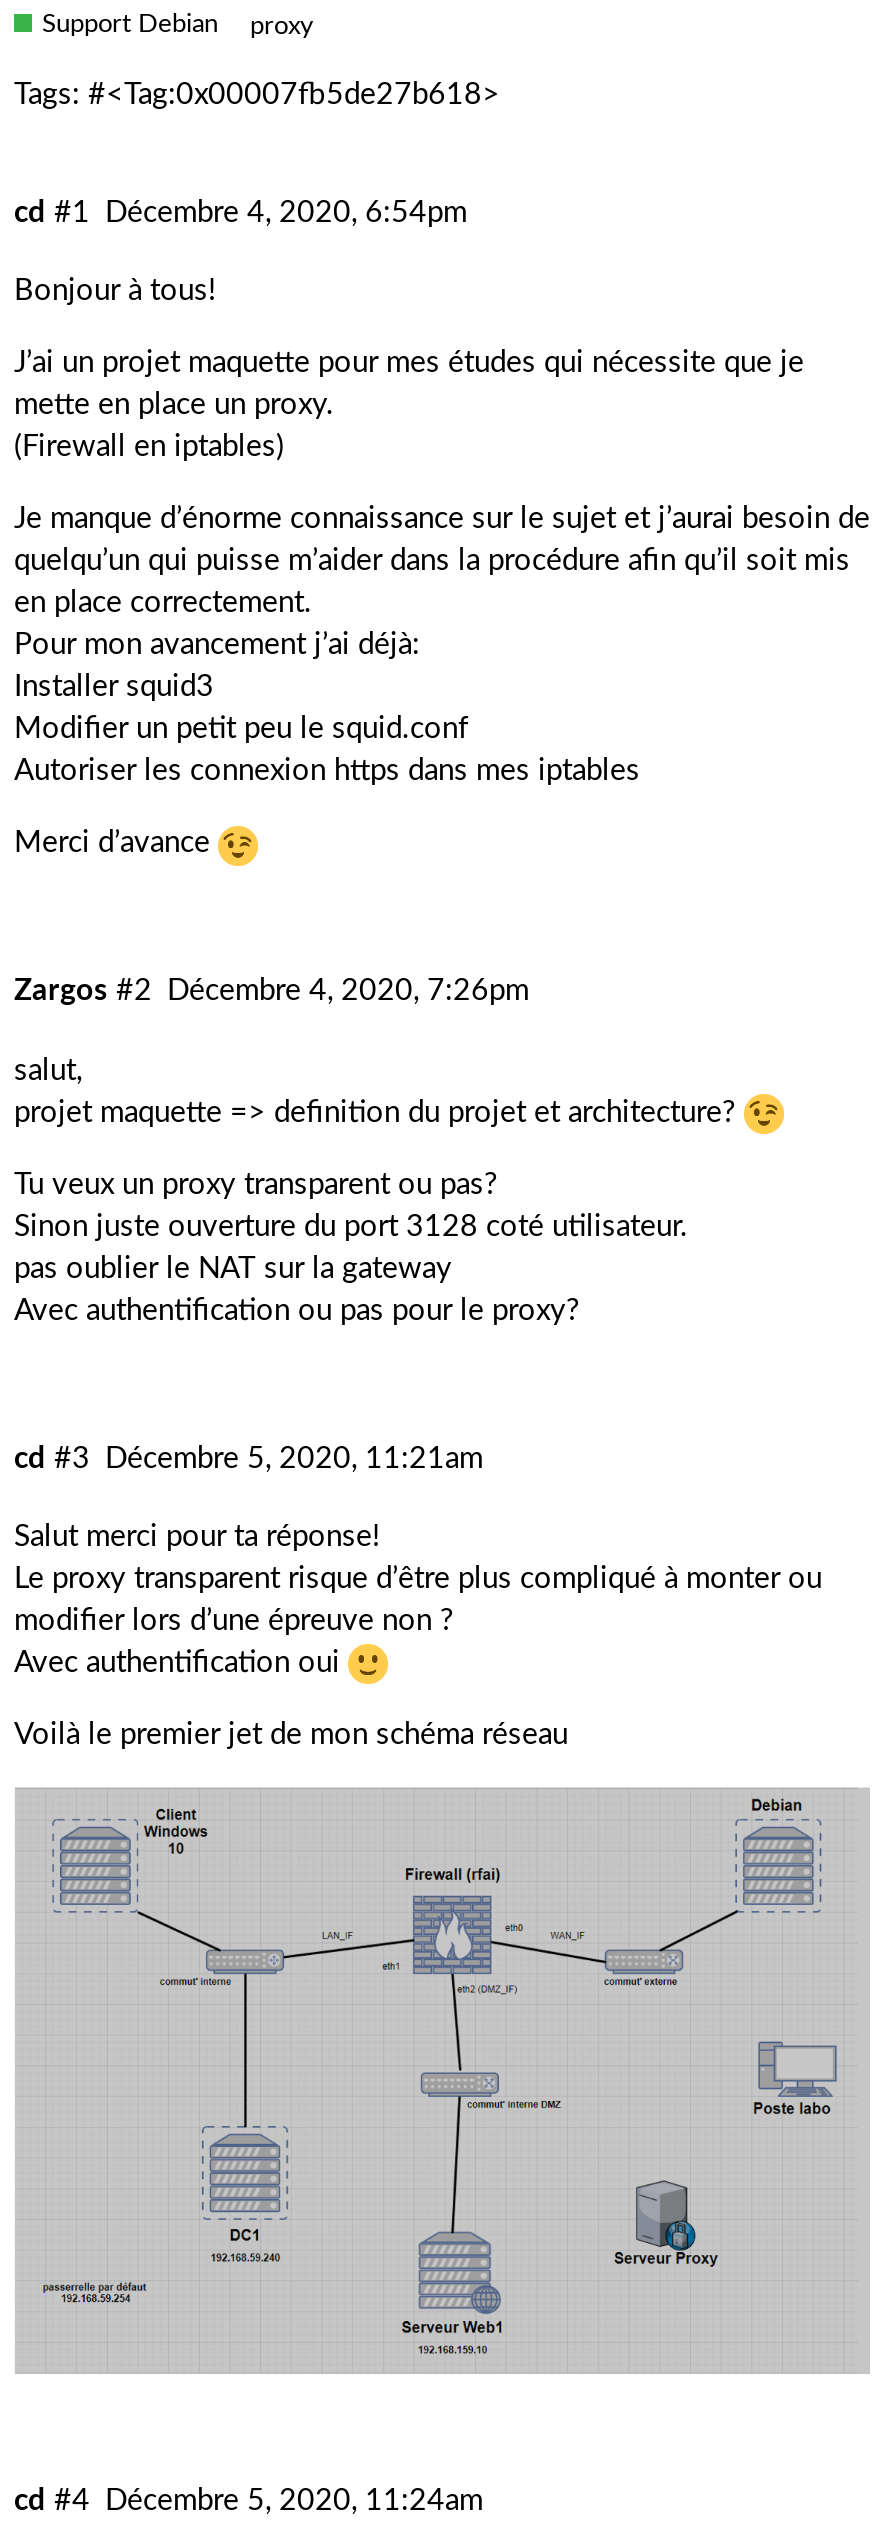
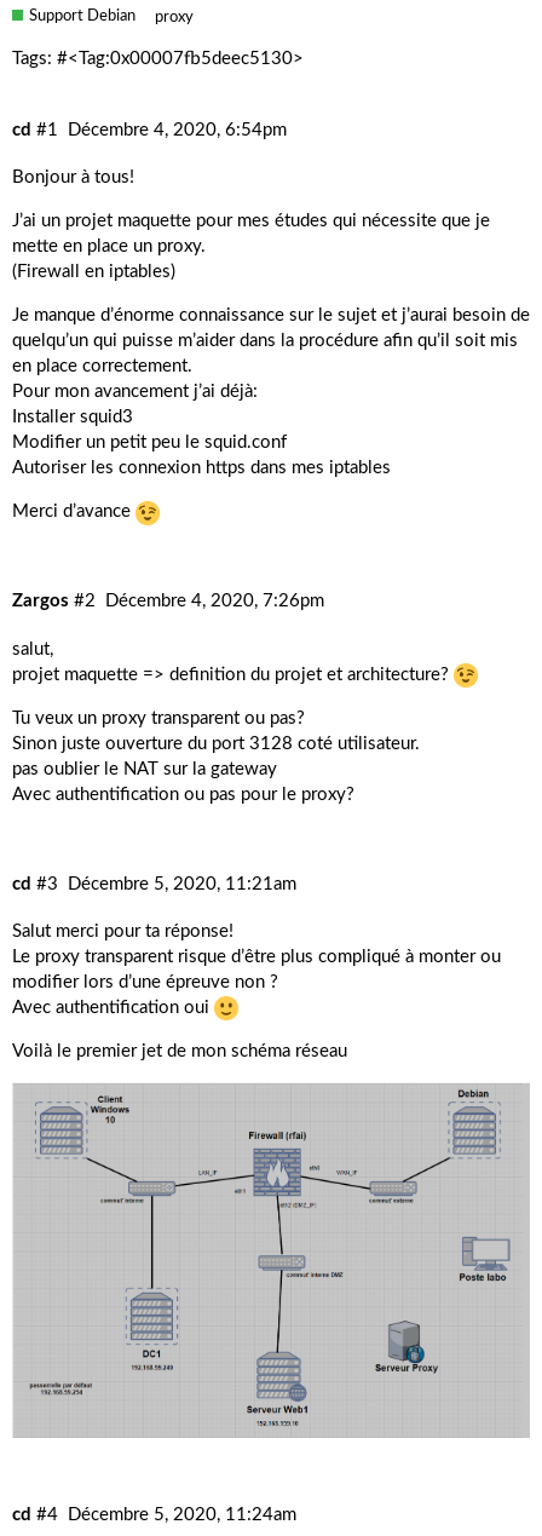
- Tags: #<Tag:0x00007fb5de27b618>
+ Tags: #<Tag:0x00007fb5deec5130>
